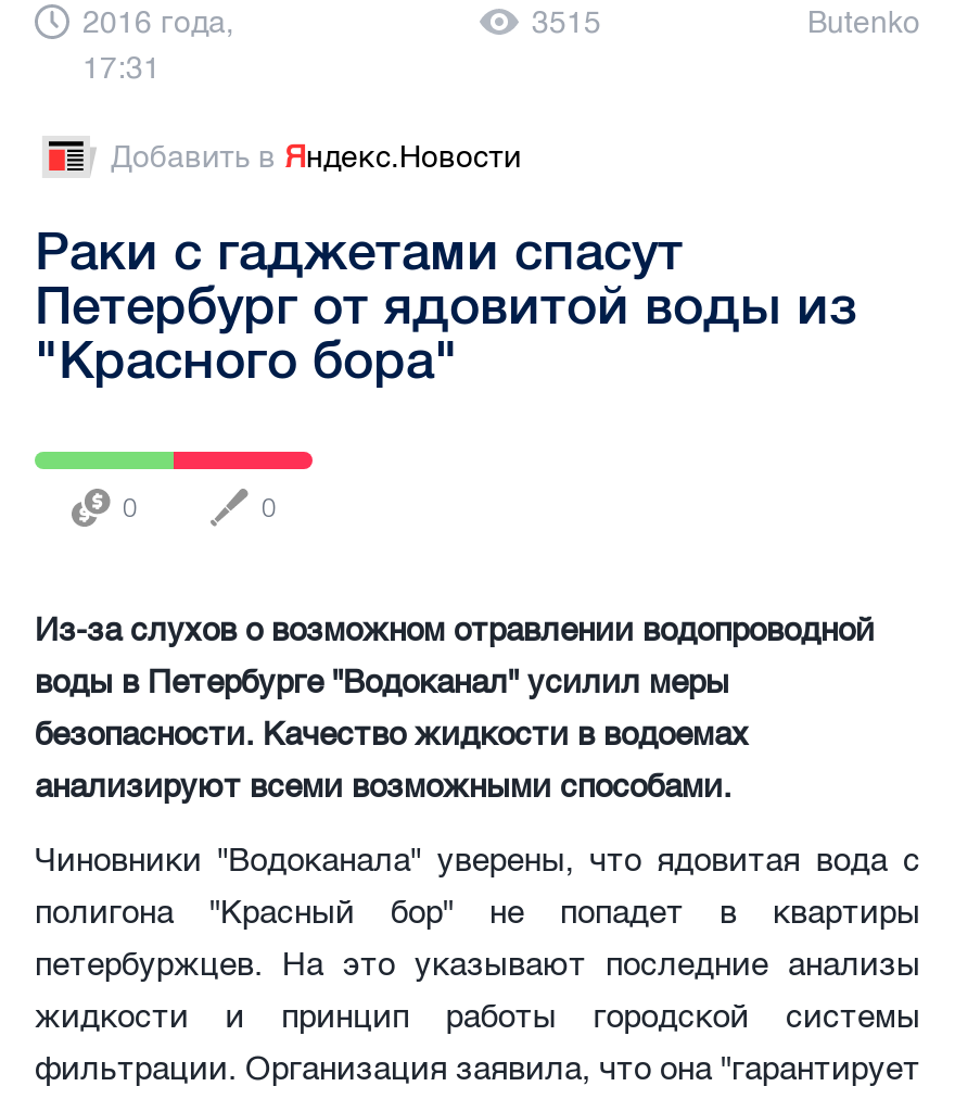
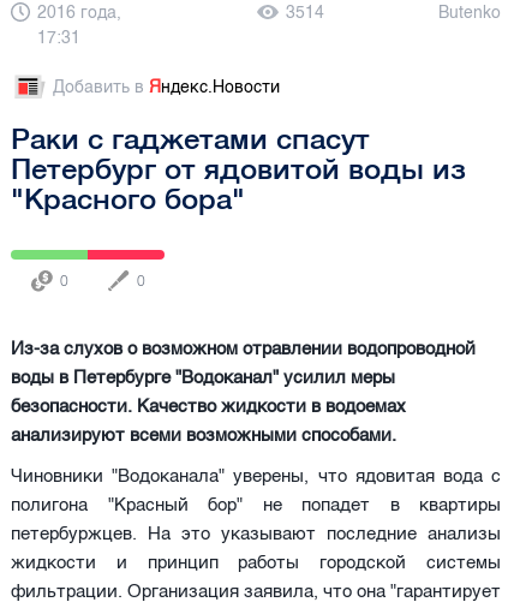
- 3515
+ 3514
